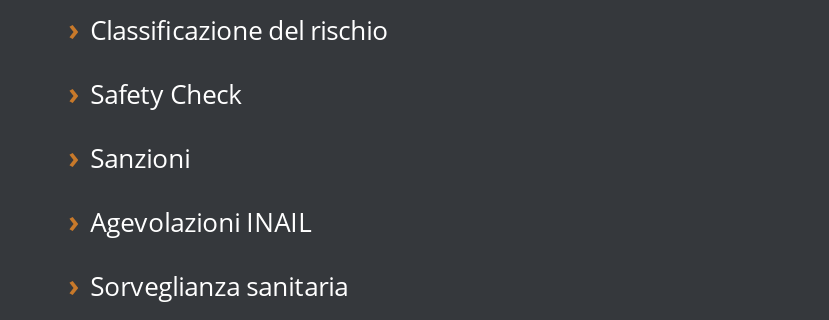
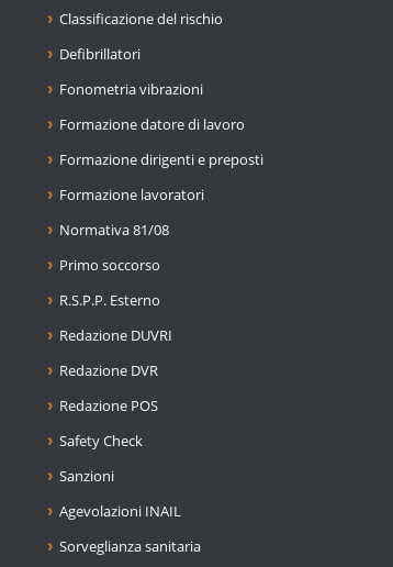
+ Defibrillatori
+ Fonometria vibrazioni
+ Formazione datore di lavoro
+ Formazione dirigenti e preposti
+ Formazione lavoratori
+ Normativa 81/08
+ Primo soccorso
+ R.S.P.P. Esterno
+ Redazione DUVRI
+ Redazione DVR
+ Redazione POS
